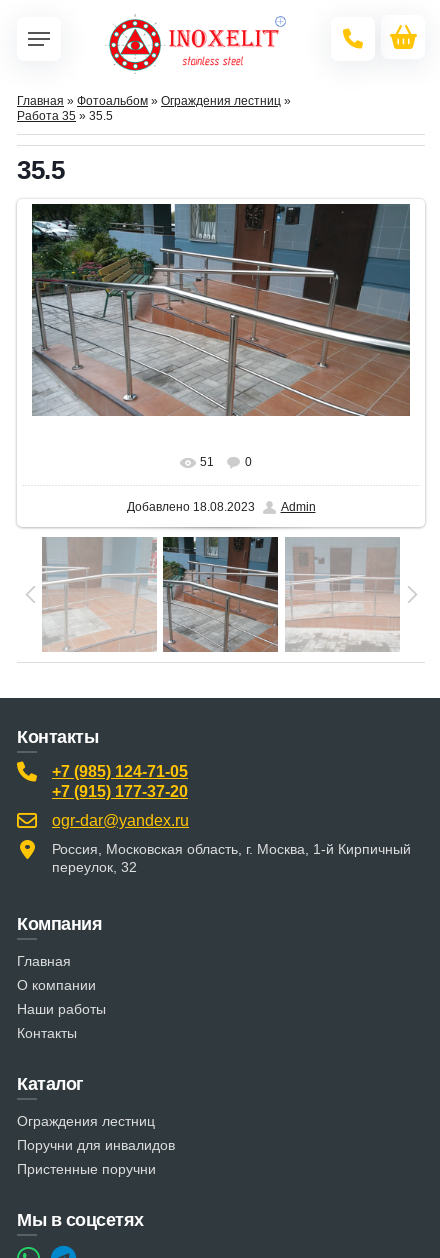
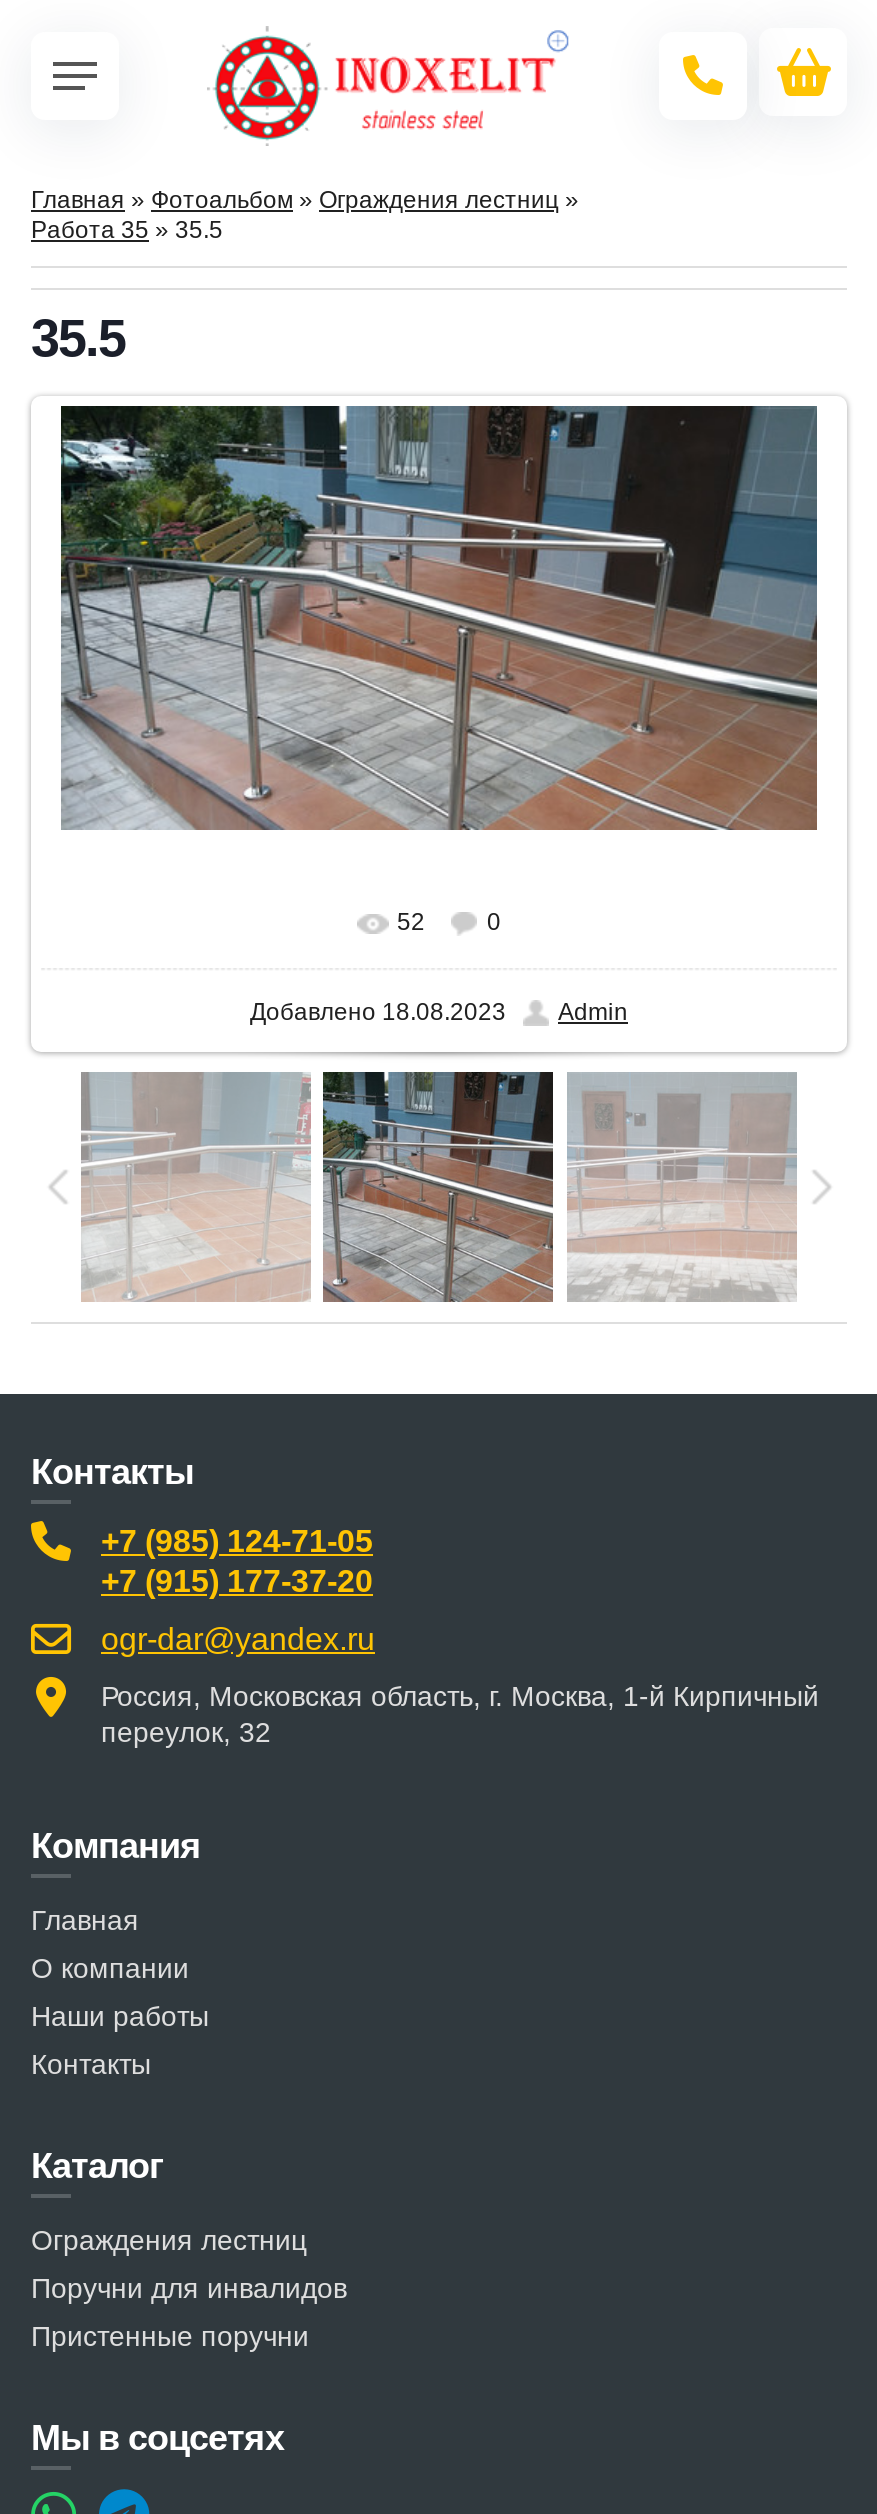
- 51
+ 52
